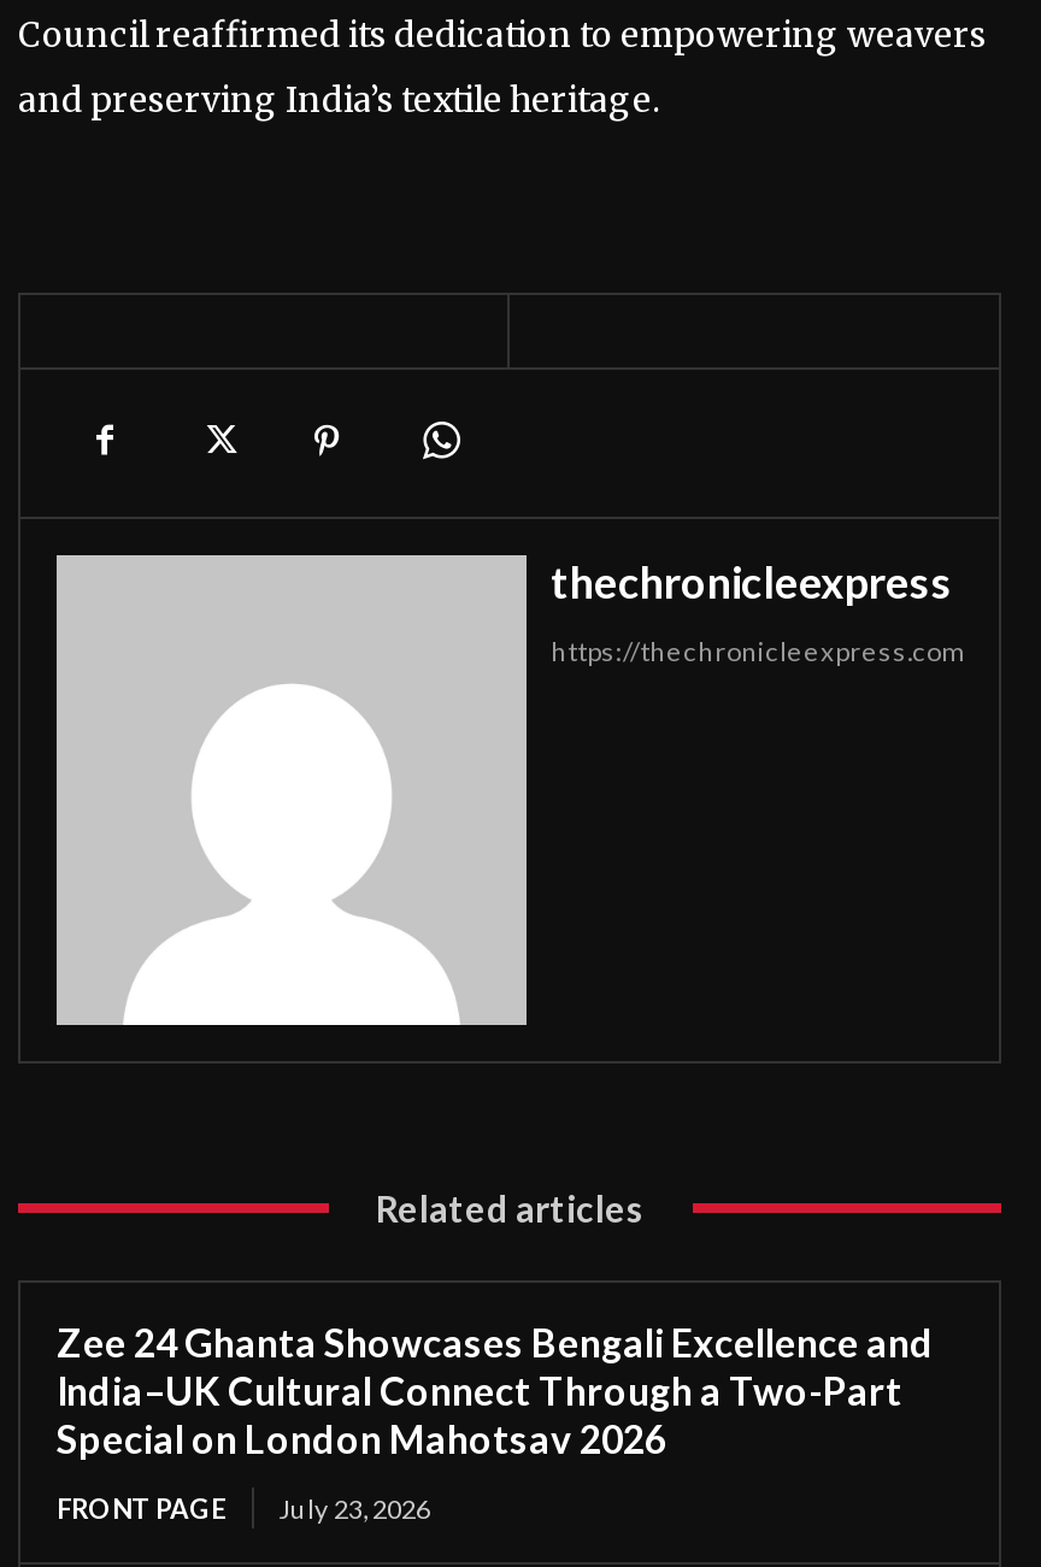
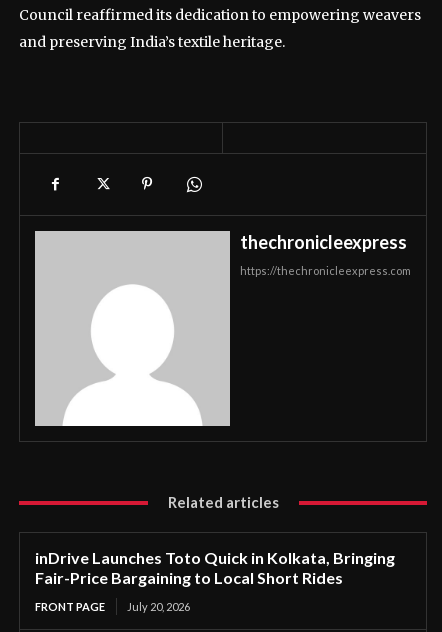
- Zee 24 Ghanta Showcases Bengali Excellence and
- India–UK Cultural Connect Through a Two-Part
- Special on London Mahotsav 2026
+ inDrive Launches Toto Quick in Kolkata, Bringing
+ Fair-Price Bargaining to Local Short Rides

- FRONT PAGE July 23, 2026
+ FRONT PAGE July 20, 2026
